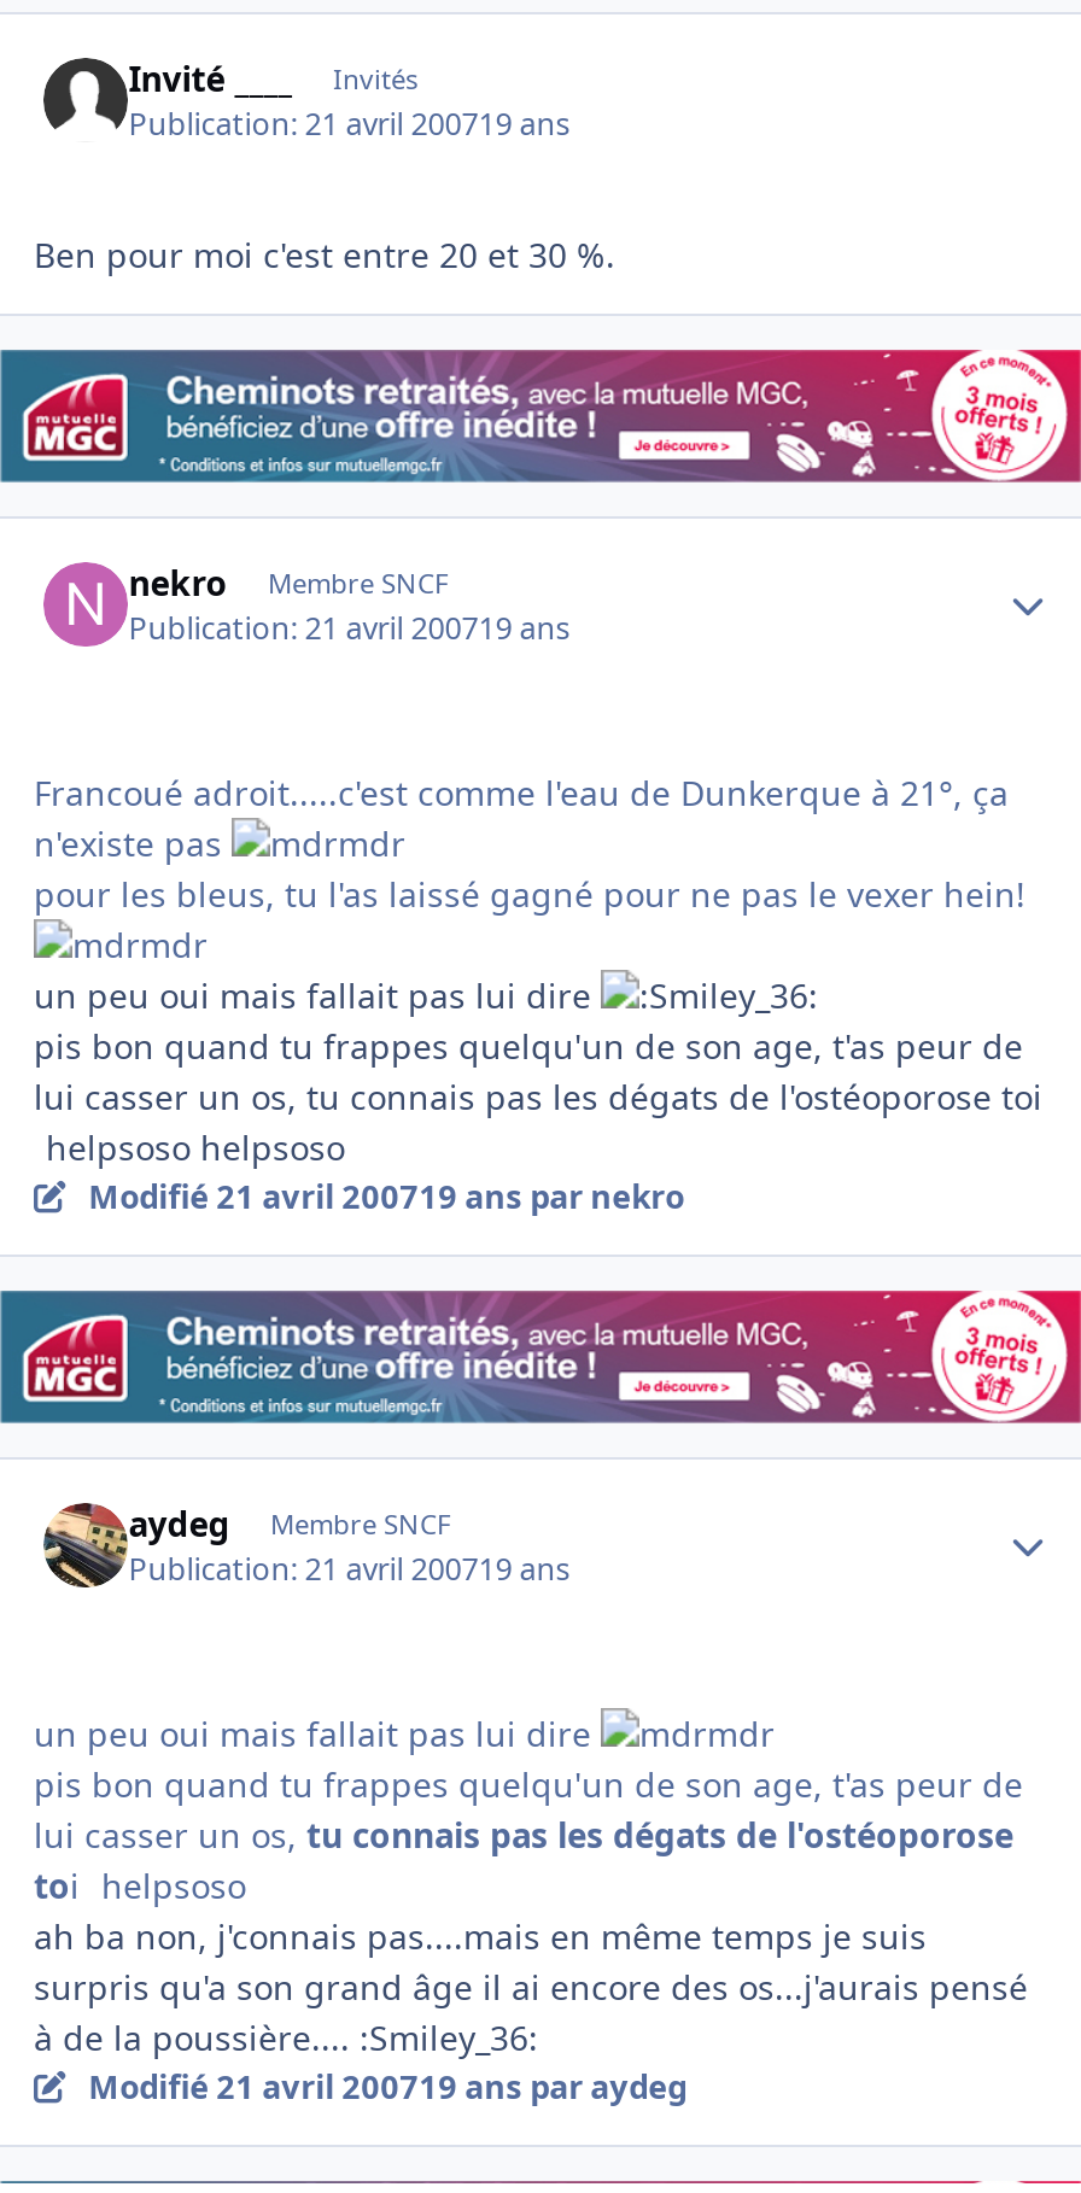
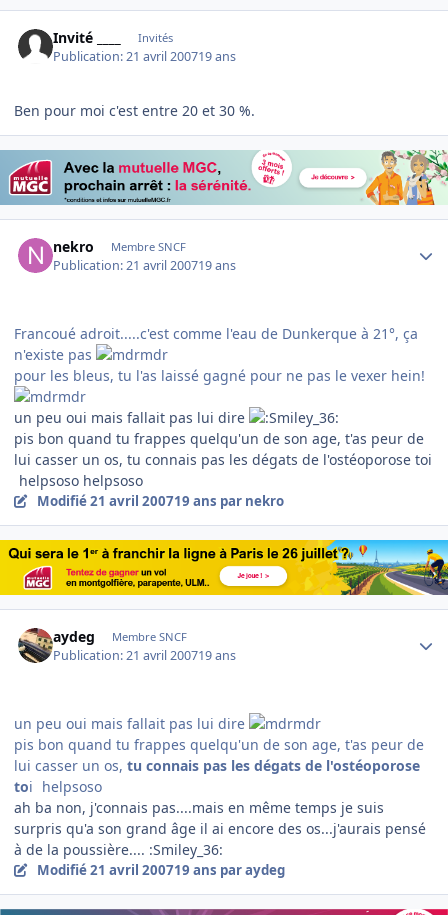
- [image]
+ [image]

- [image]
+ [image]
